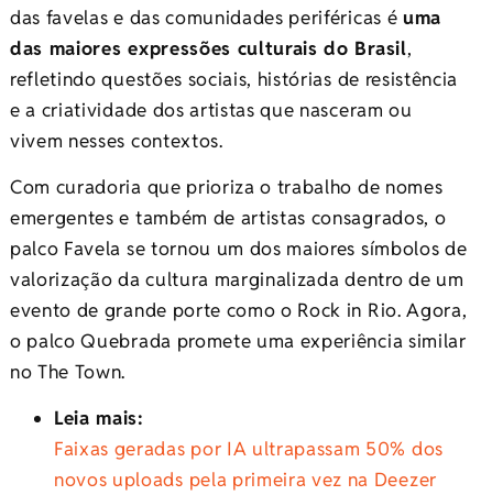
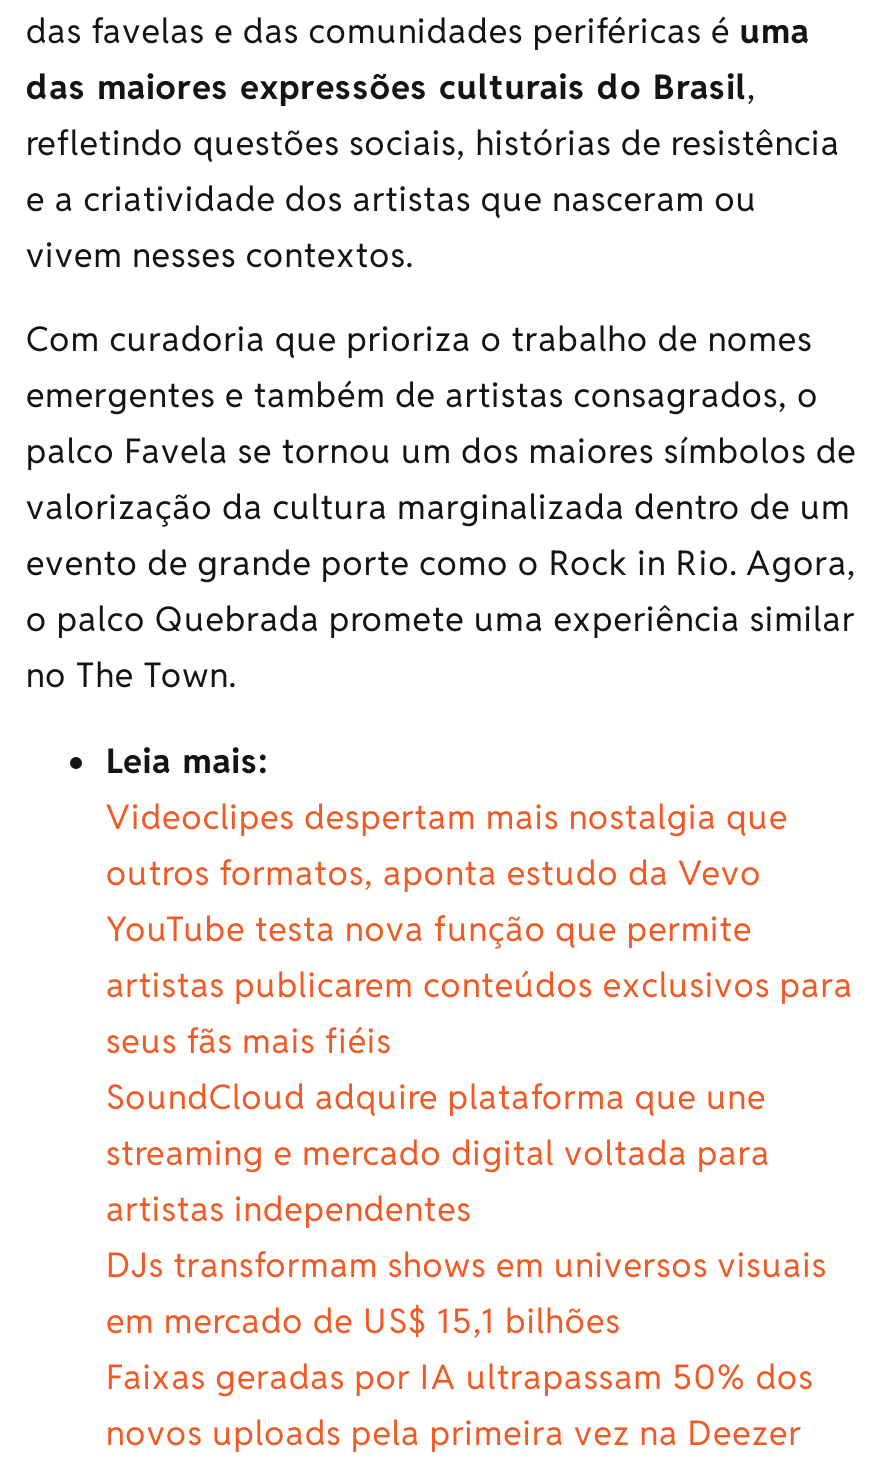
+ Videoclipes despertam mais nostalgia que
+ outros formatos, aponta estudo da Vevo
+ YouTube testa nova função que permite
+ artistas publicarem conteúdos exclusivos para
+ seus fãs mais fiéis
+ SoundCloud adquire plataforma que une
+ streaming e mercado digital voltada para
+ artistas independentes
+ DJs transformam shows em universos visuais
+ em mercado de US$ 15,1 bilhões
